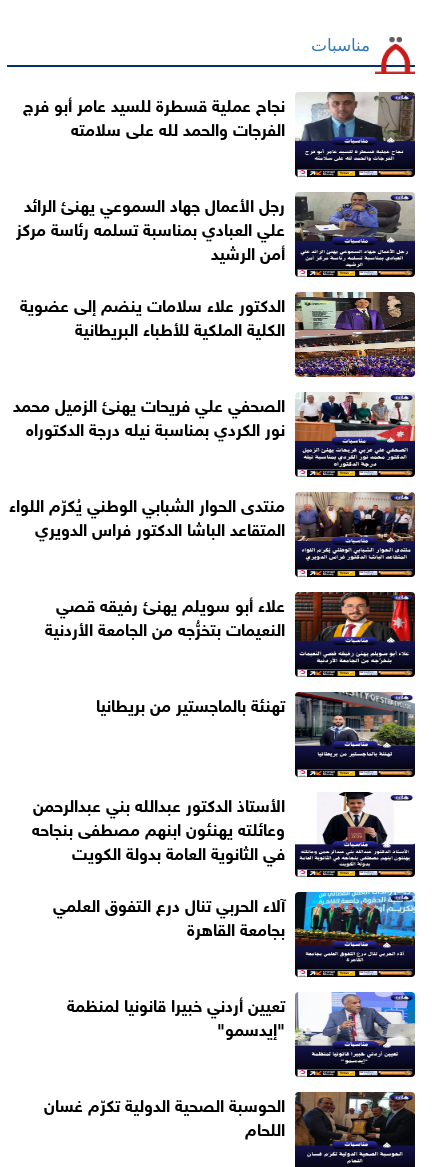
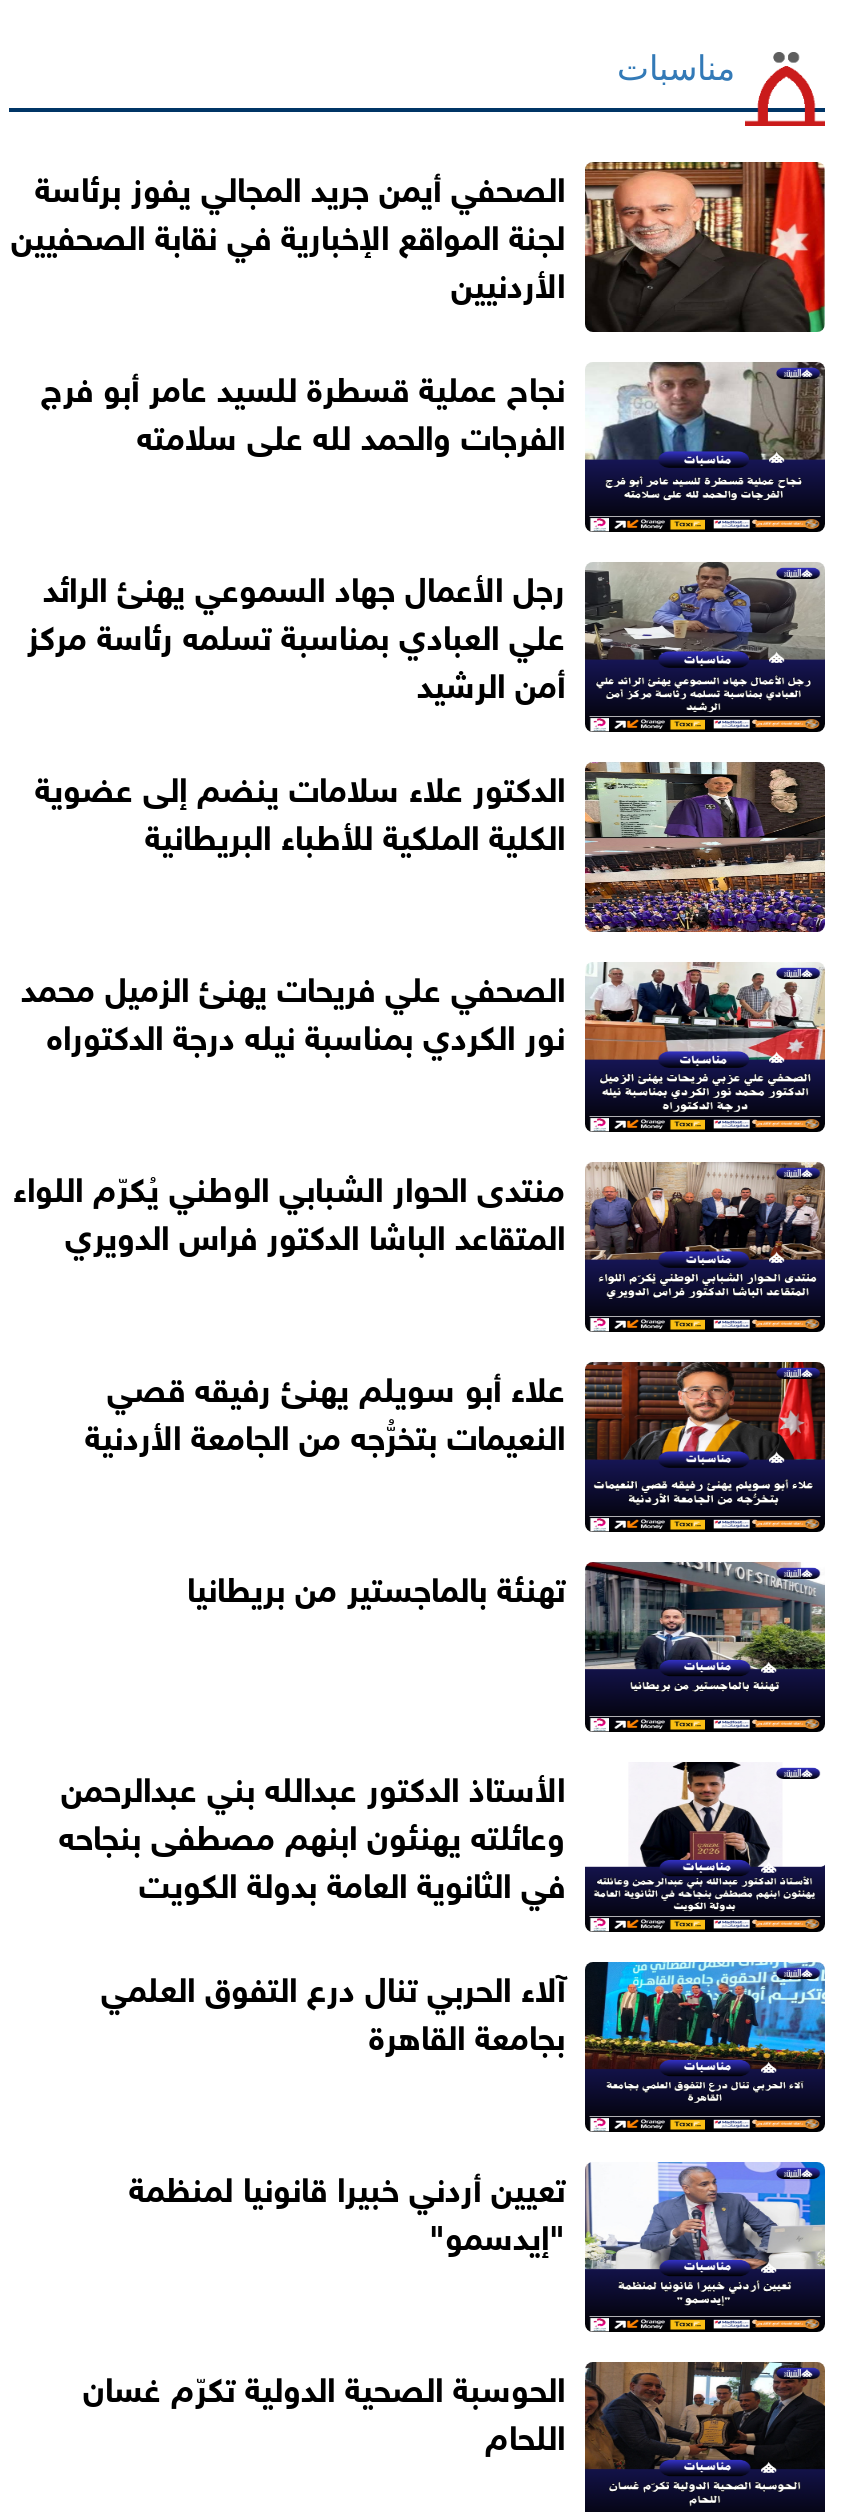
+ [image]
+ الصحفي أيمن جريد المجالي يفوز برئاسة
+ لجنة المواقع الإخبارية في نقابة الصحفيين
+ الأردنيين
